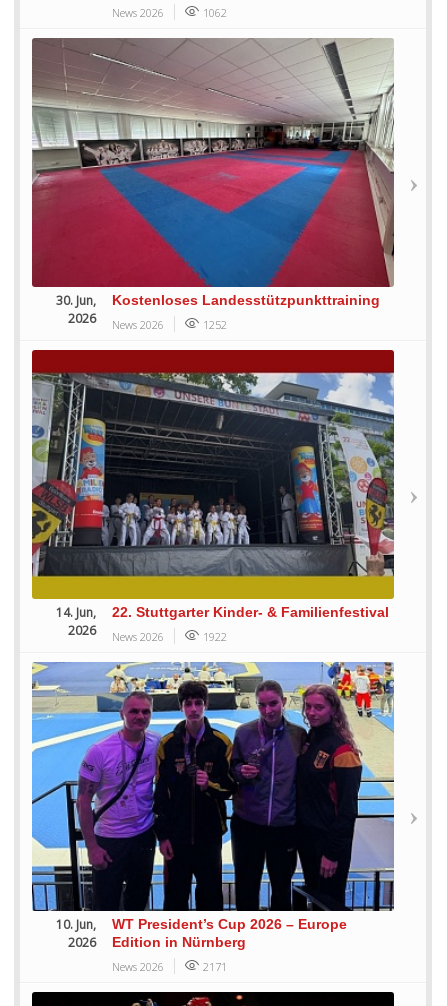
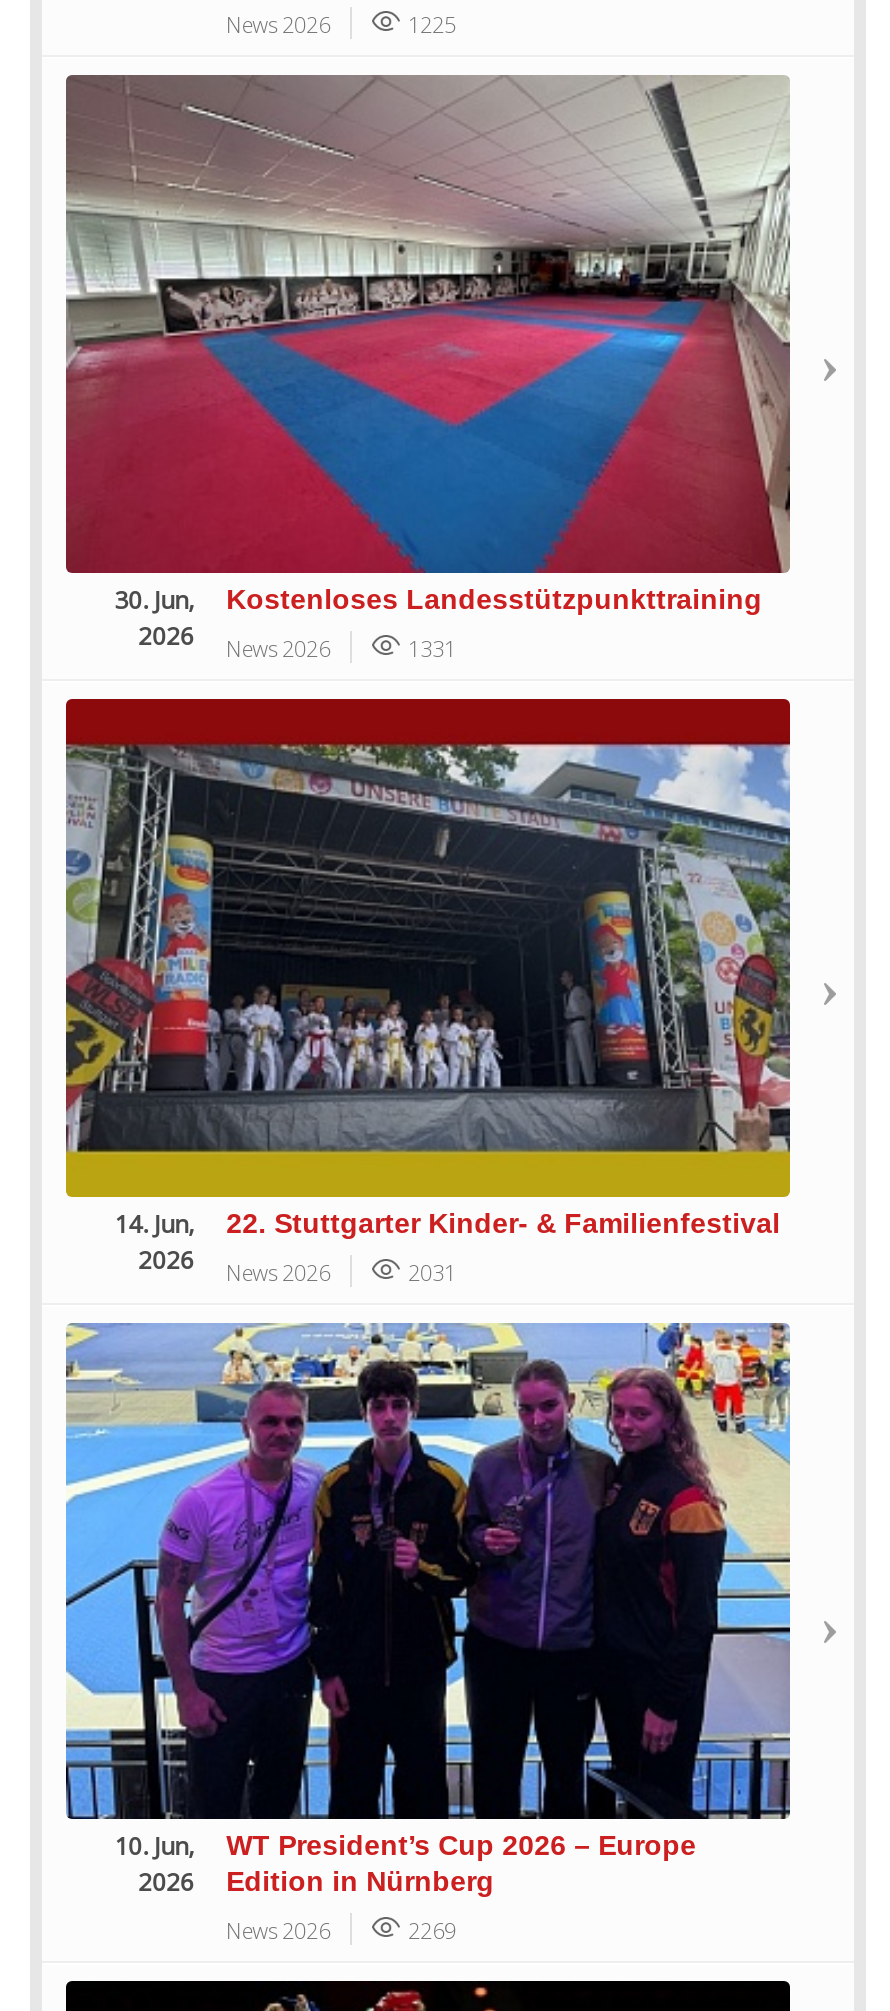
- 1062
+ 1225

- 1252
+ 1331

- 1922
+ 2031

- 2171
+ 2269
